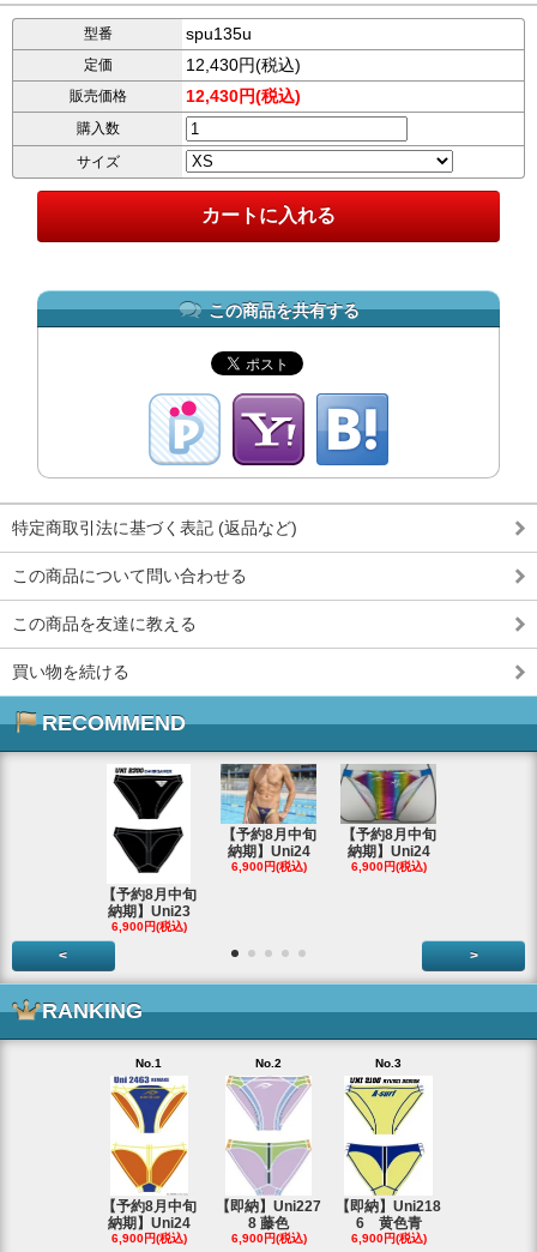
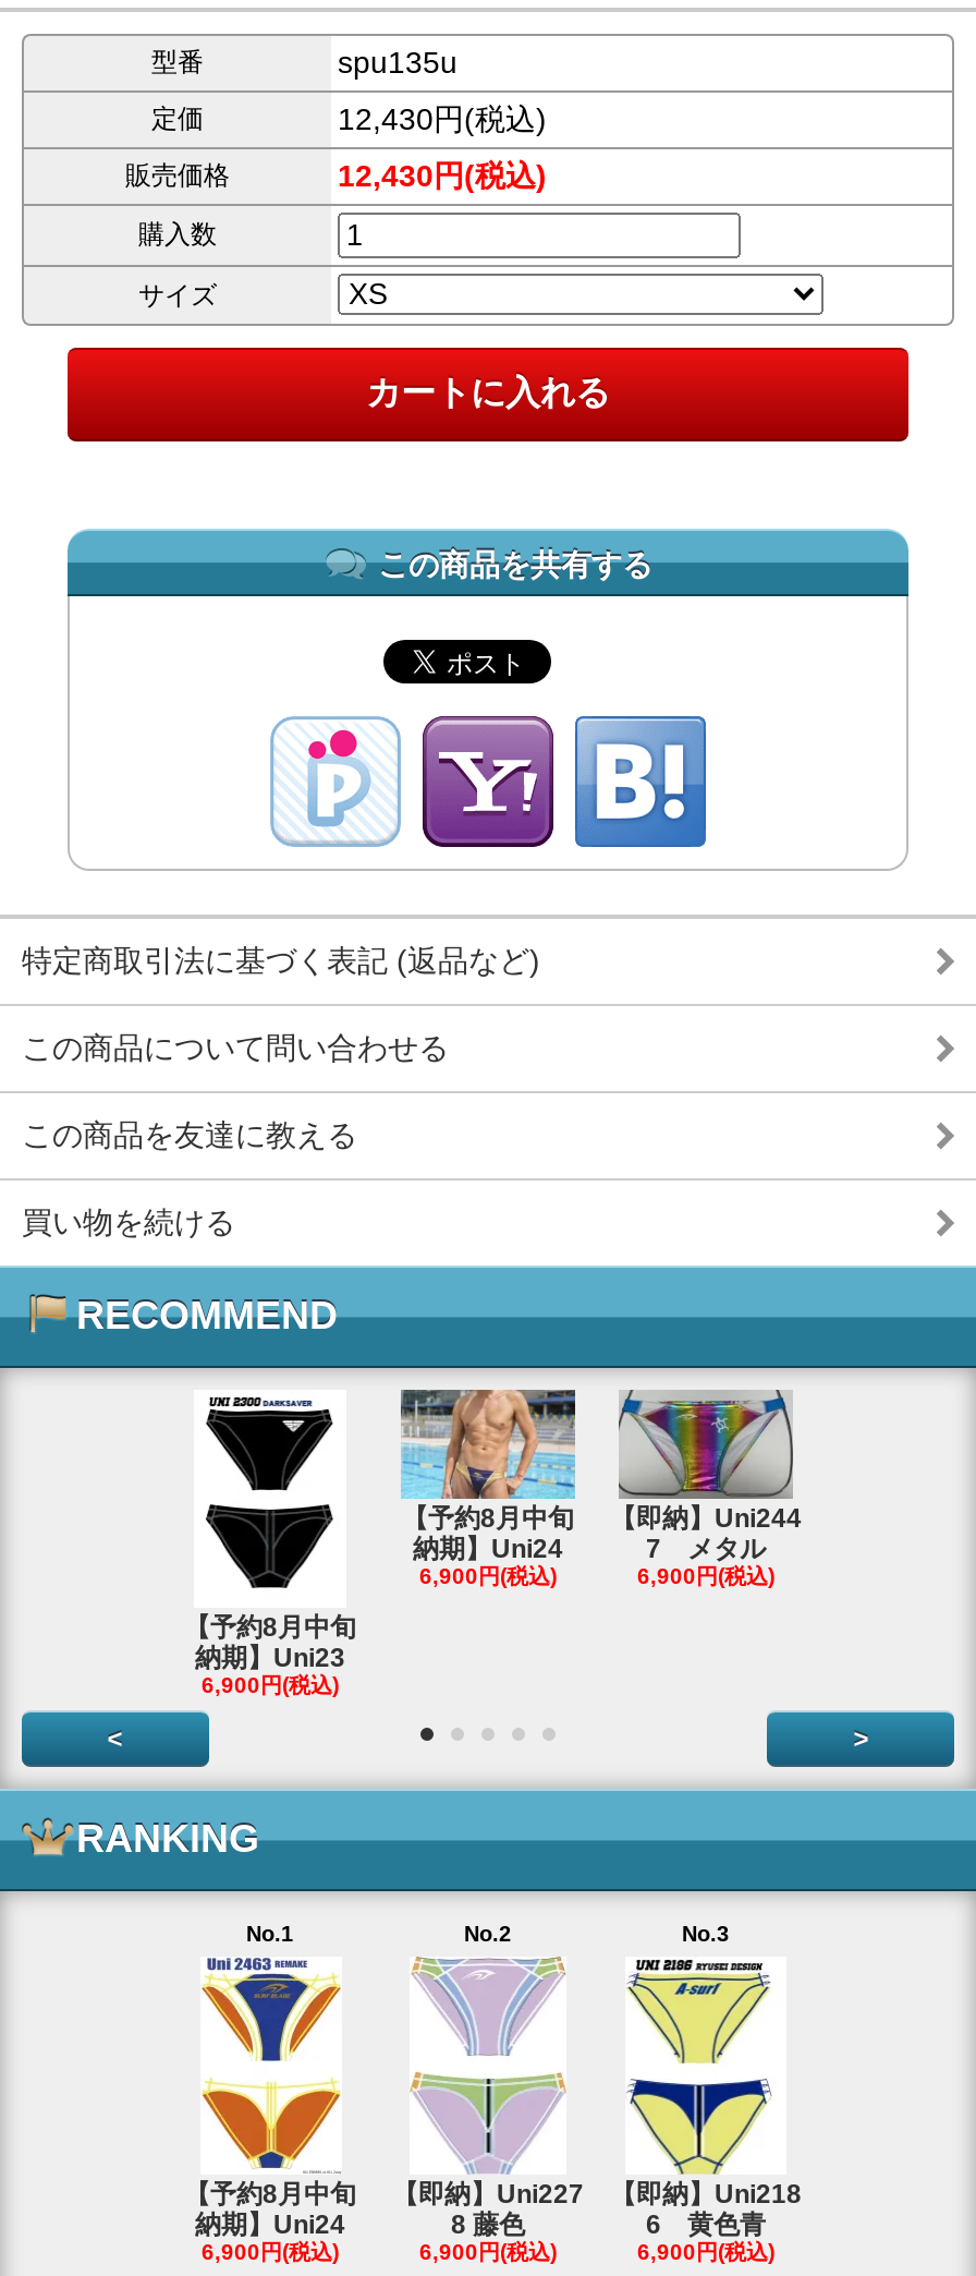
- 【予約8月中旬
- 納期】Uni24
+ 【即納】Uni244
+ 7 メタル
